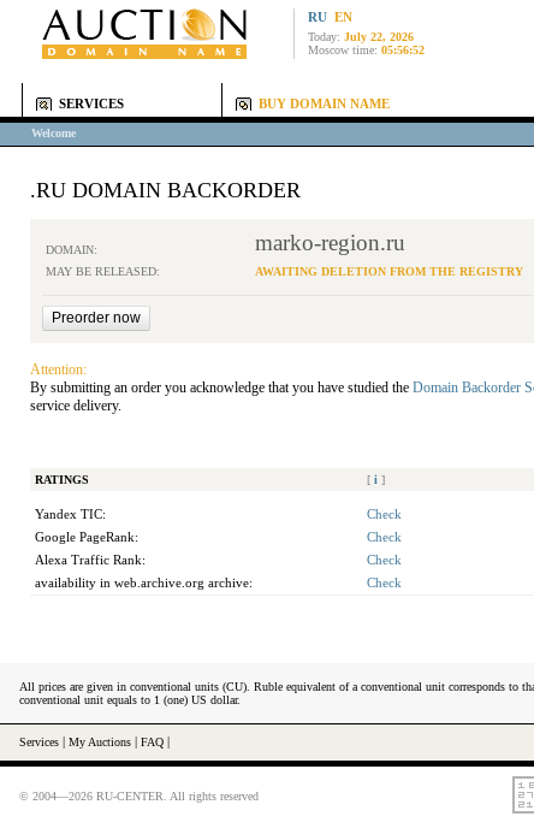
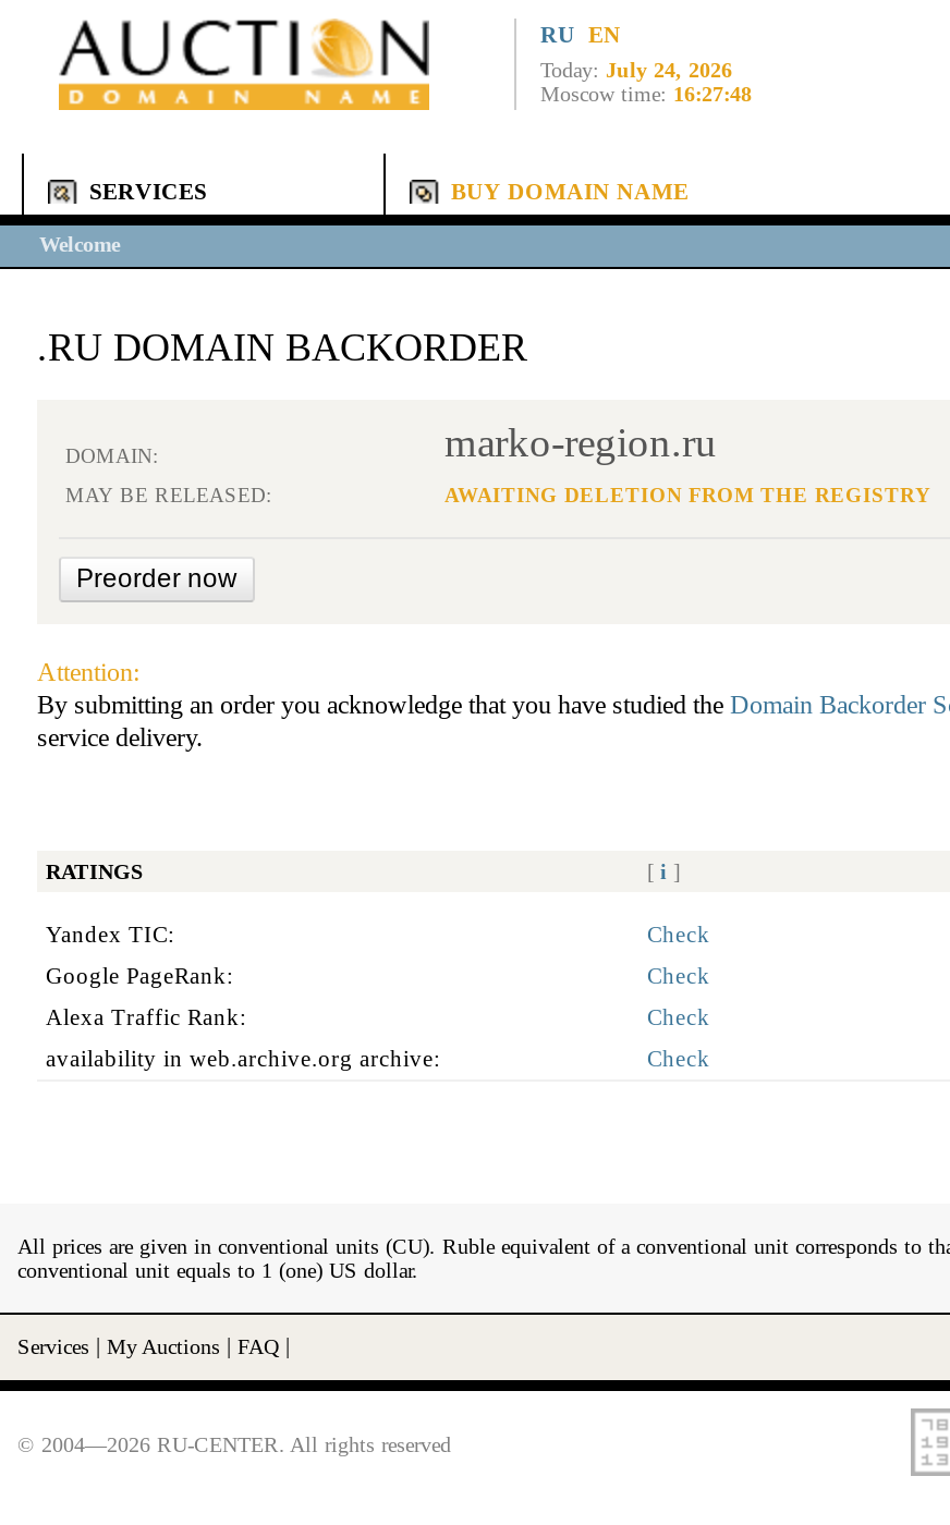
- Today: July 22, 2026
+ Today: July 24, 2026

- Moscow time: 05:56:52
+ Moscow time: 16:27:48
